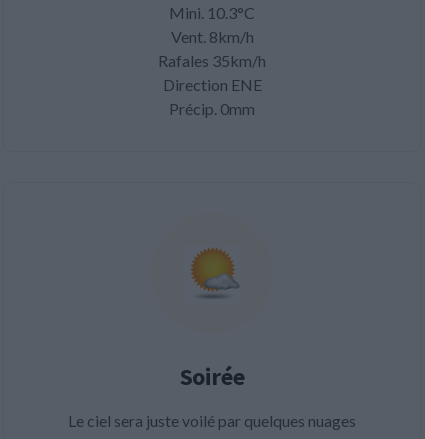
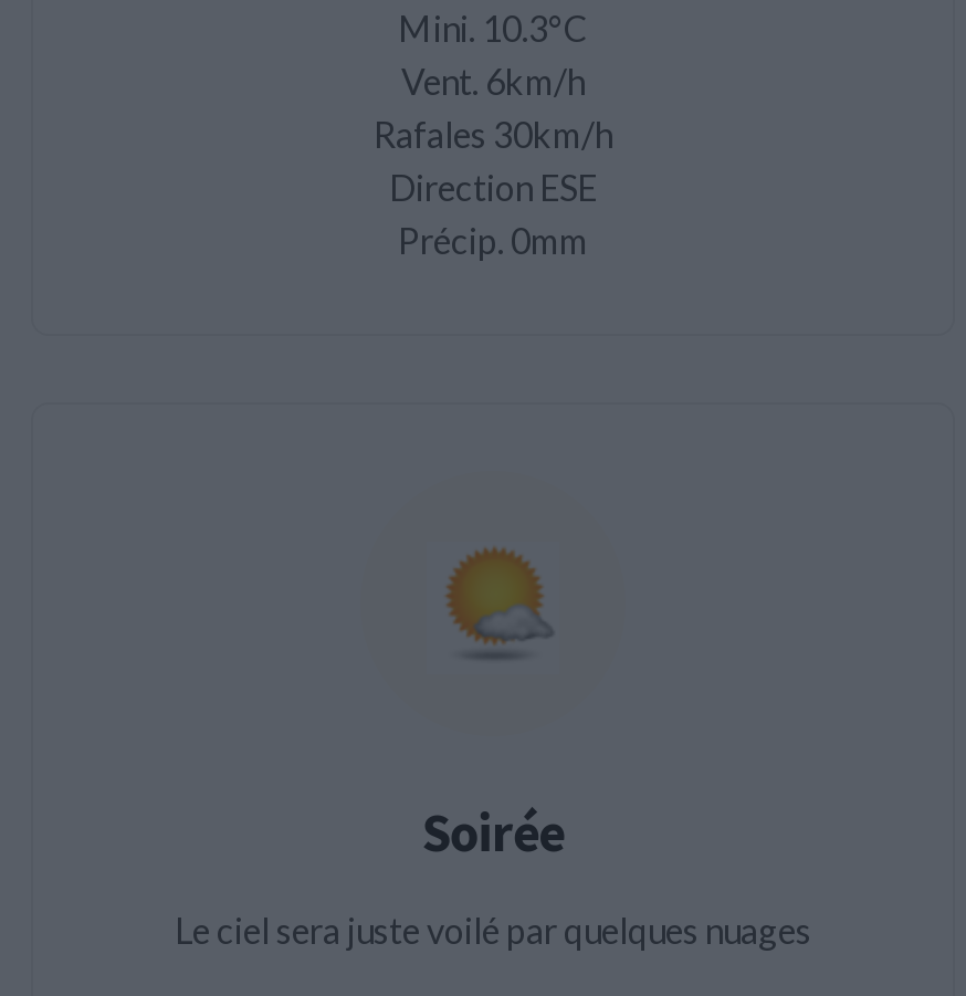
- Vent. 8km/h
+ Vent. 6km/h

- Rafales 35km/h
+ Rafales 30km/h

- Direction ENE
+ Direction ESE
